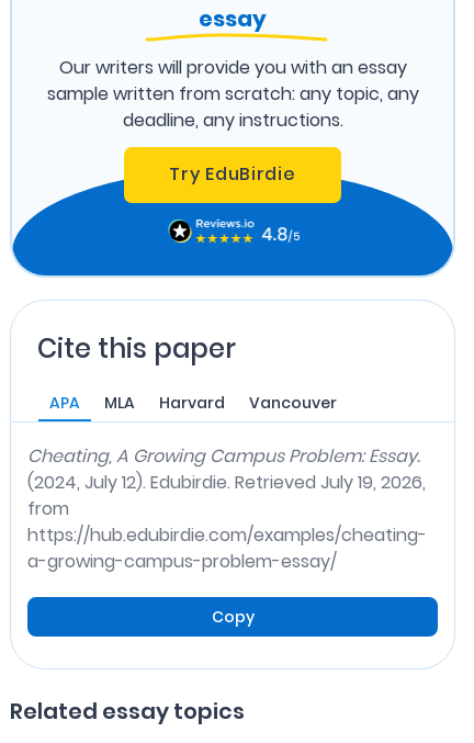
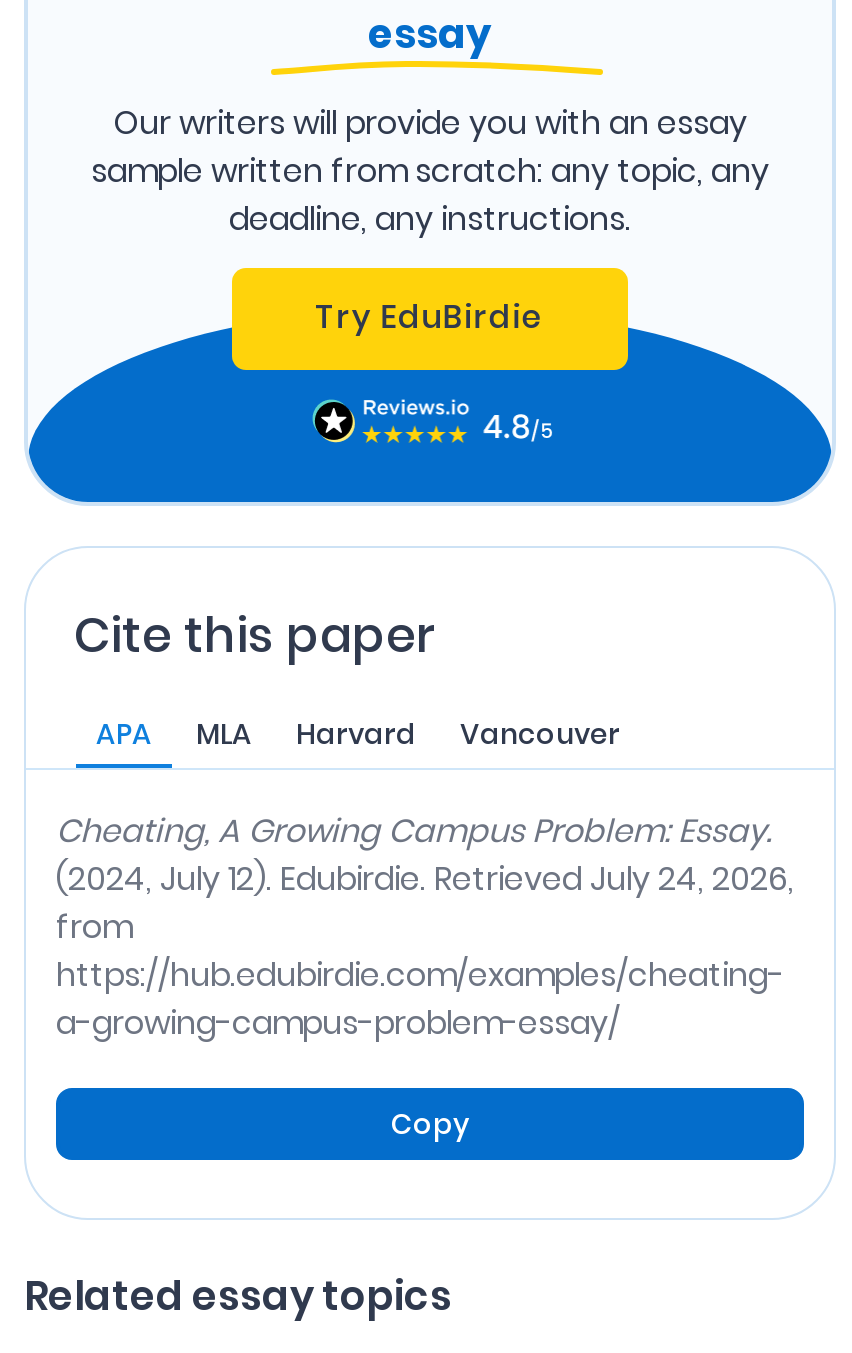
- (2024, July 12). Edubirdie. Retrieved July 19, 2026,
+ (2024, July 12). Edubirdie. Retrieved July 24, 2026,
